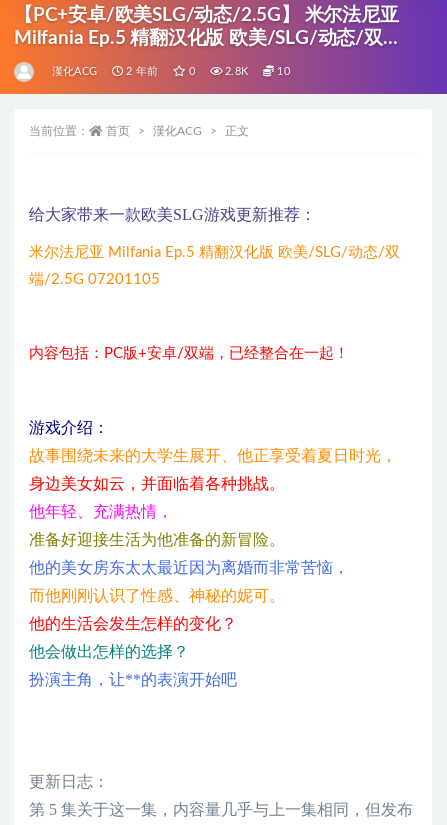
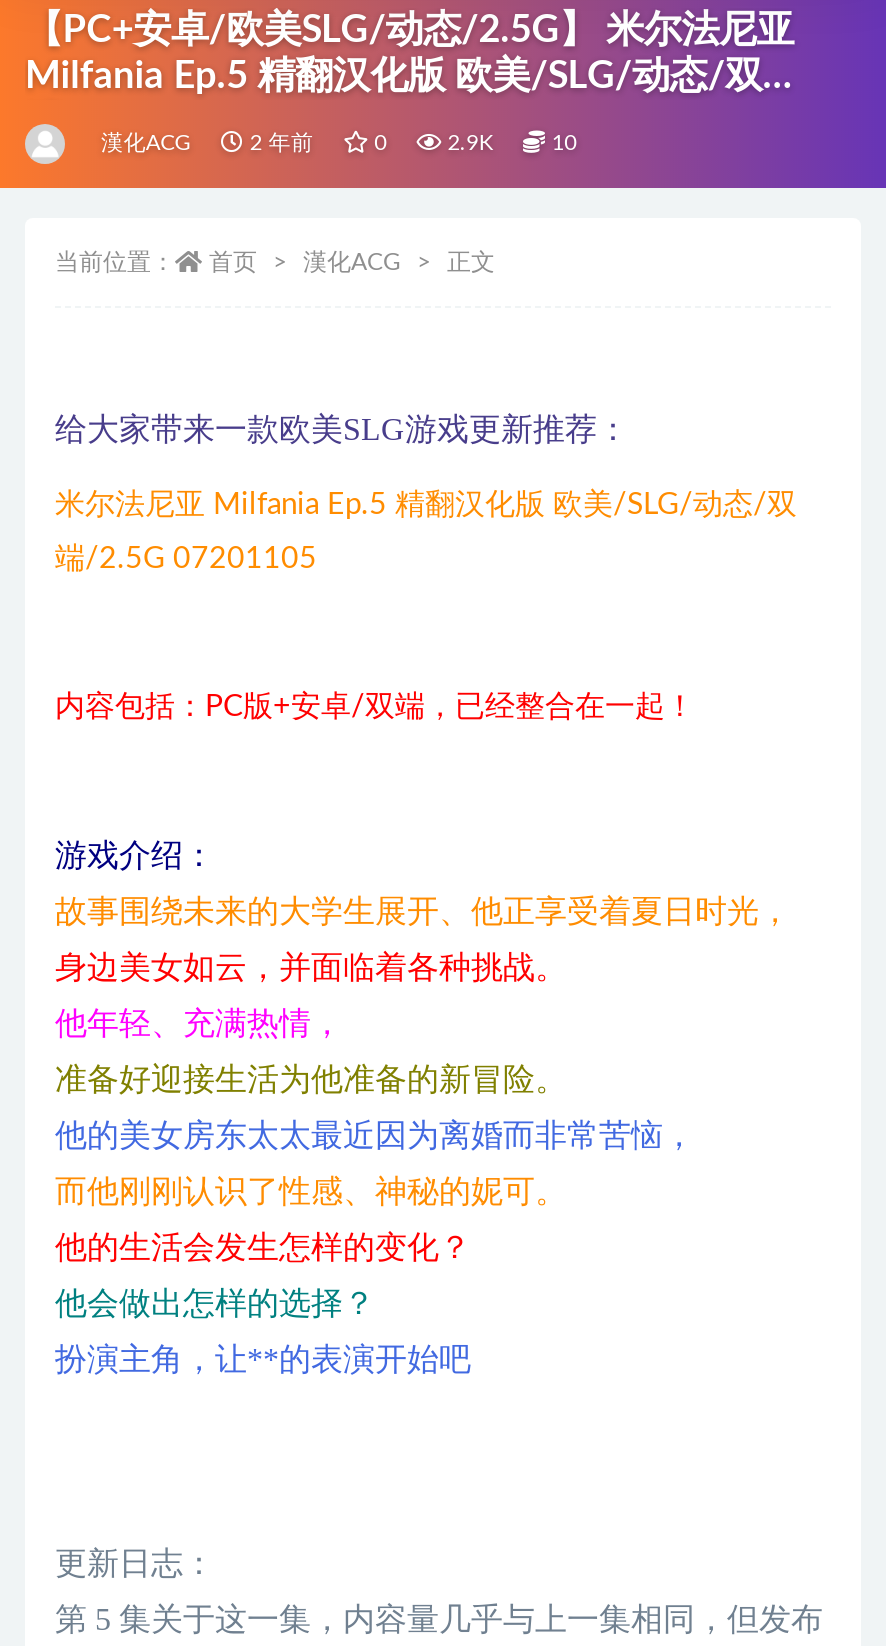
- 2.8K
+ 2.9K
